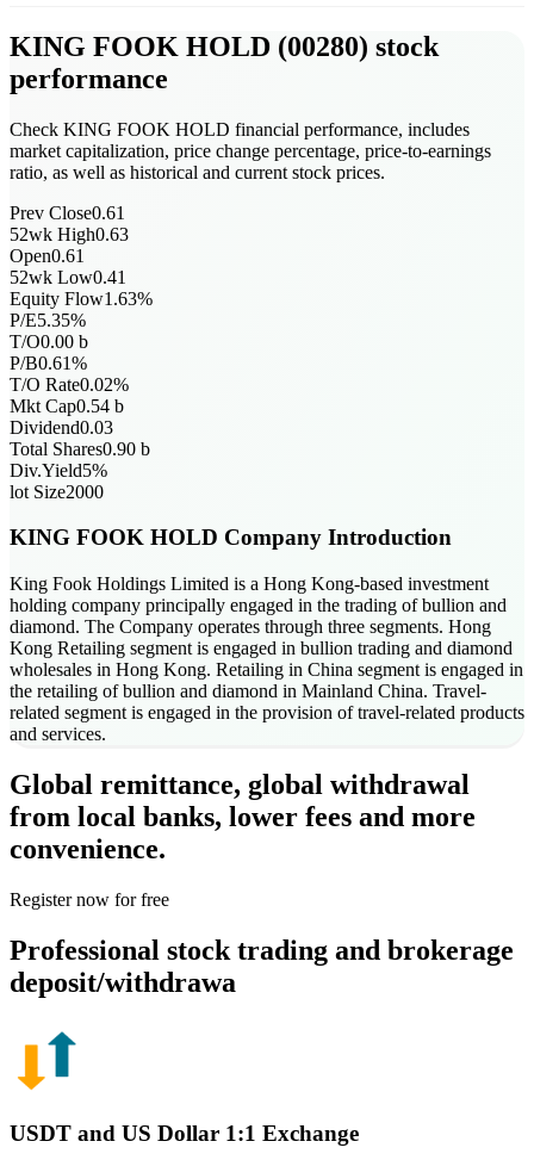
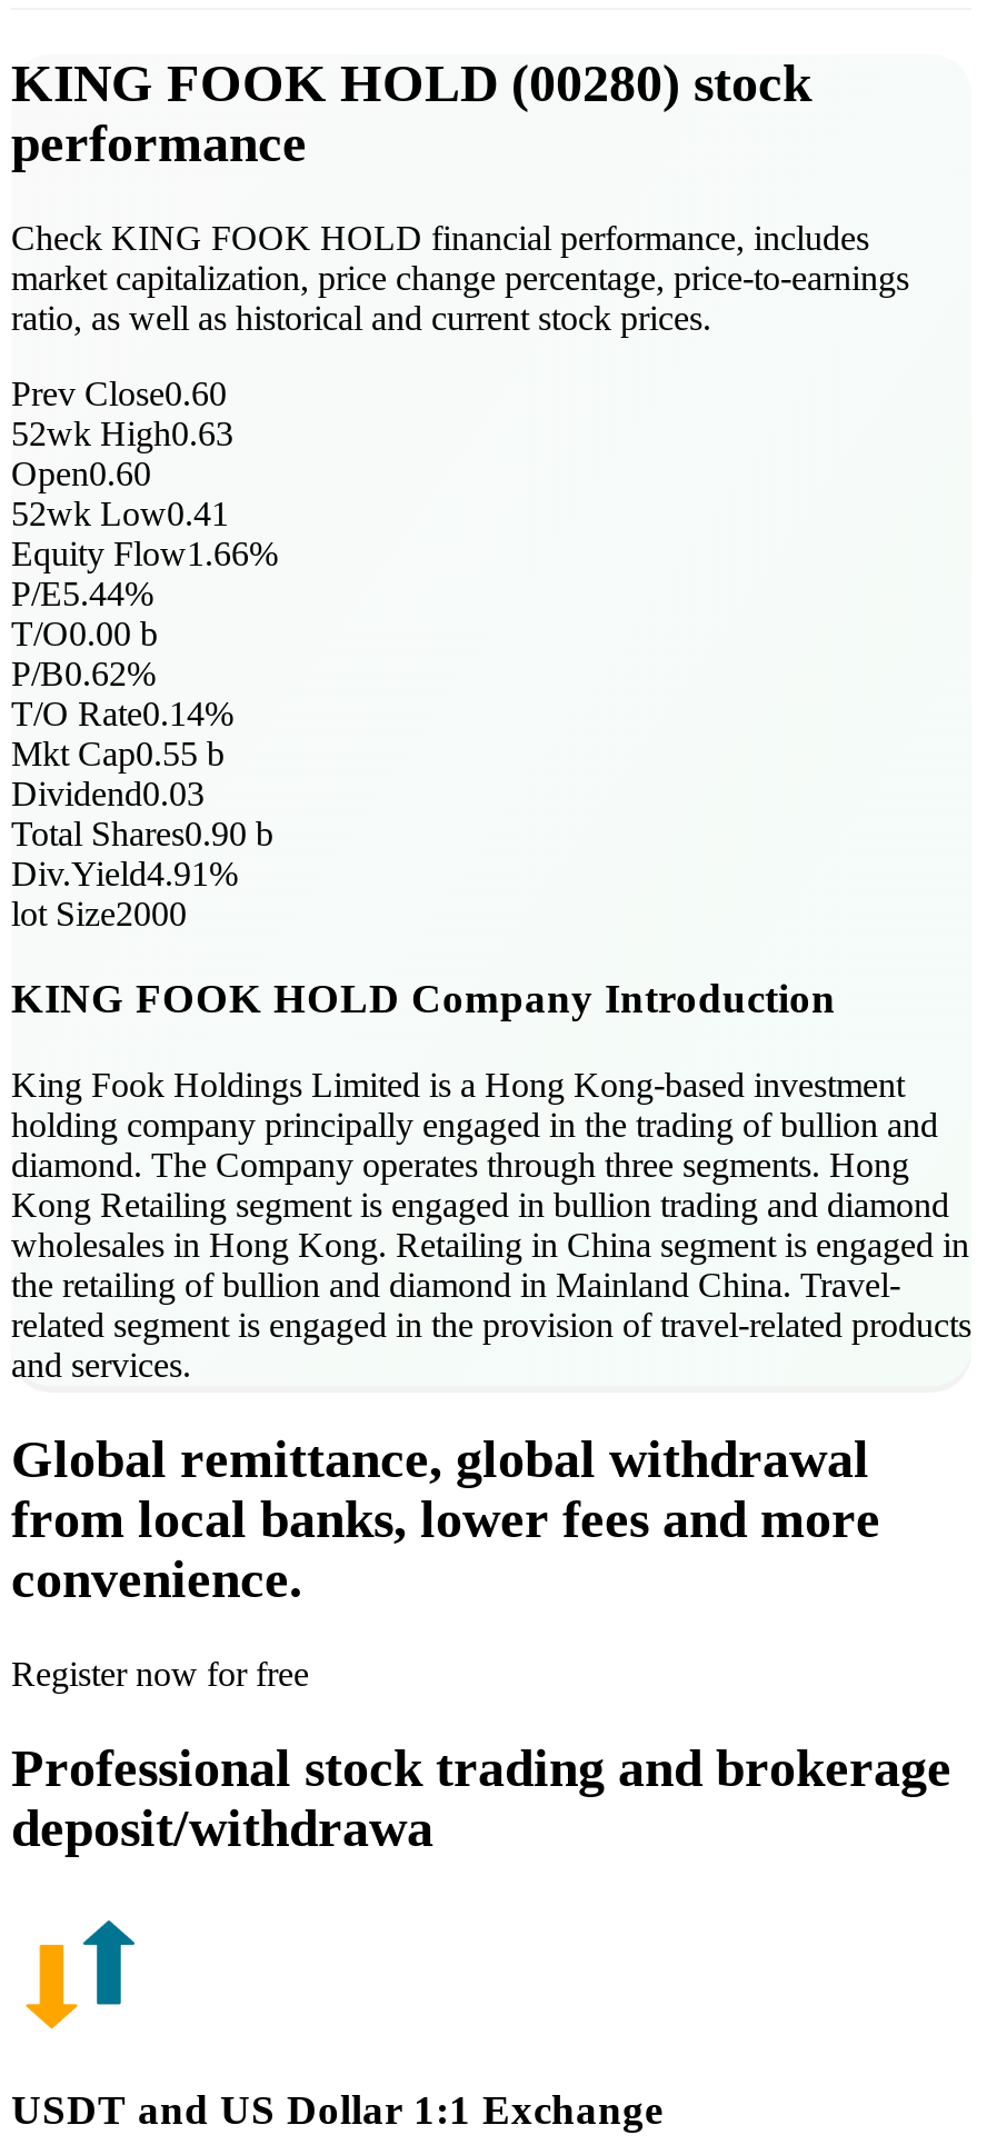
- Prev Close0.61
+ Prev Close0.60

- Open0.61
+ Open0.60

- Equity Flow1.63%
+ Equity Flow1.66%

- P/E5.35%
+ P/E5.44%

- P/B0.61%
+ P/B0.62%

- T/O Rate0.02%
+ T/O Rate0.14%

- Mkt Cap0.54 b
+ Mkt Cap0.55 b

- Div.Yield5%
+ Div.Yield4.91%
